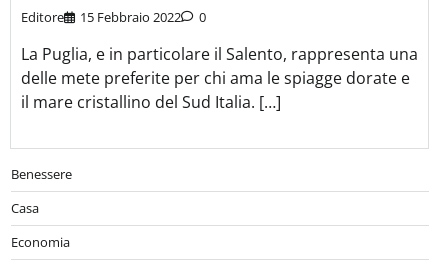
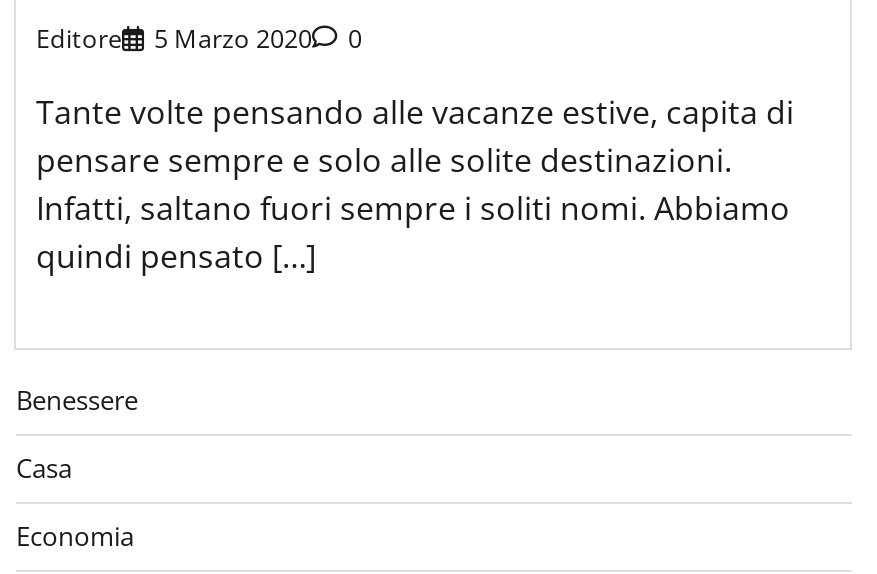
- Editore 15 Febbraio 2022 0
+ Editore 5 Marzo 2020 0

- La Puglia, e in particolare il Salento, rappresenta una
- delle mete preferite per chi ama le spiagge dorate e
- il mare cristallino del Sud Italia. […]
+ Tante volte pensando alle vacanze estive, capita di
+ pensare sempre e solo alle solite destinazioni.
+ Infatti, saltano fuori sempre i soliti nomi. Abbiamo
+ quindi pensato […]
